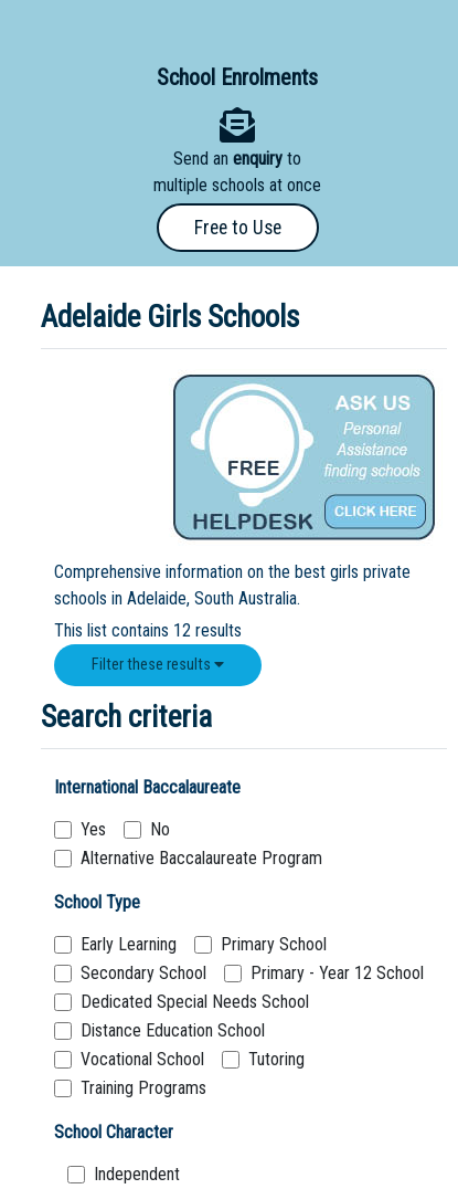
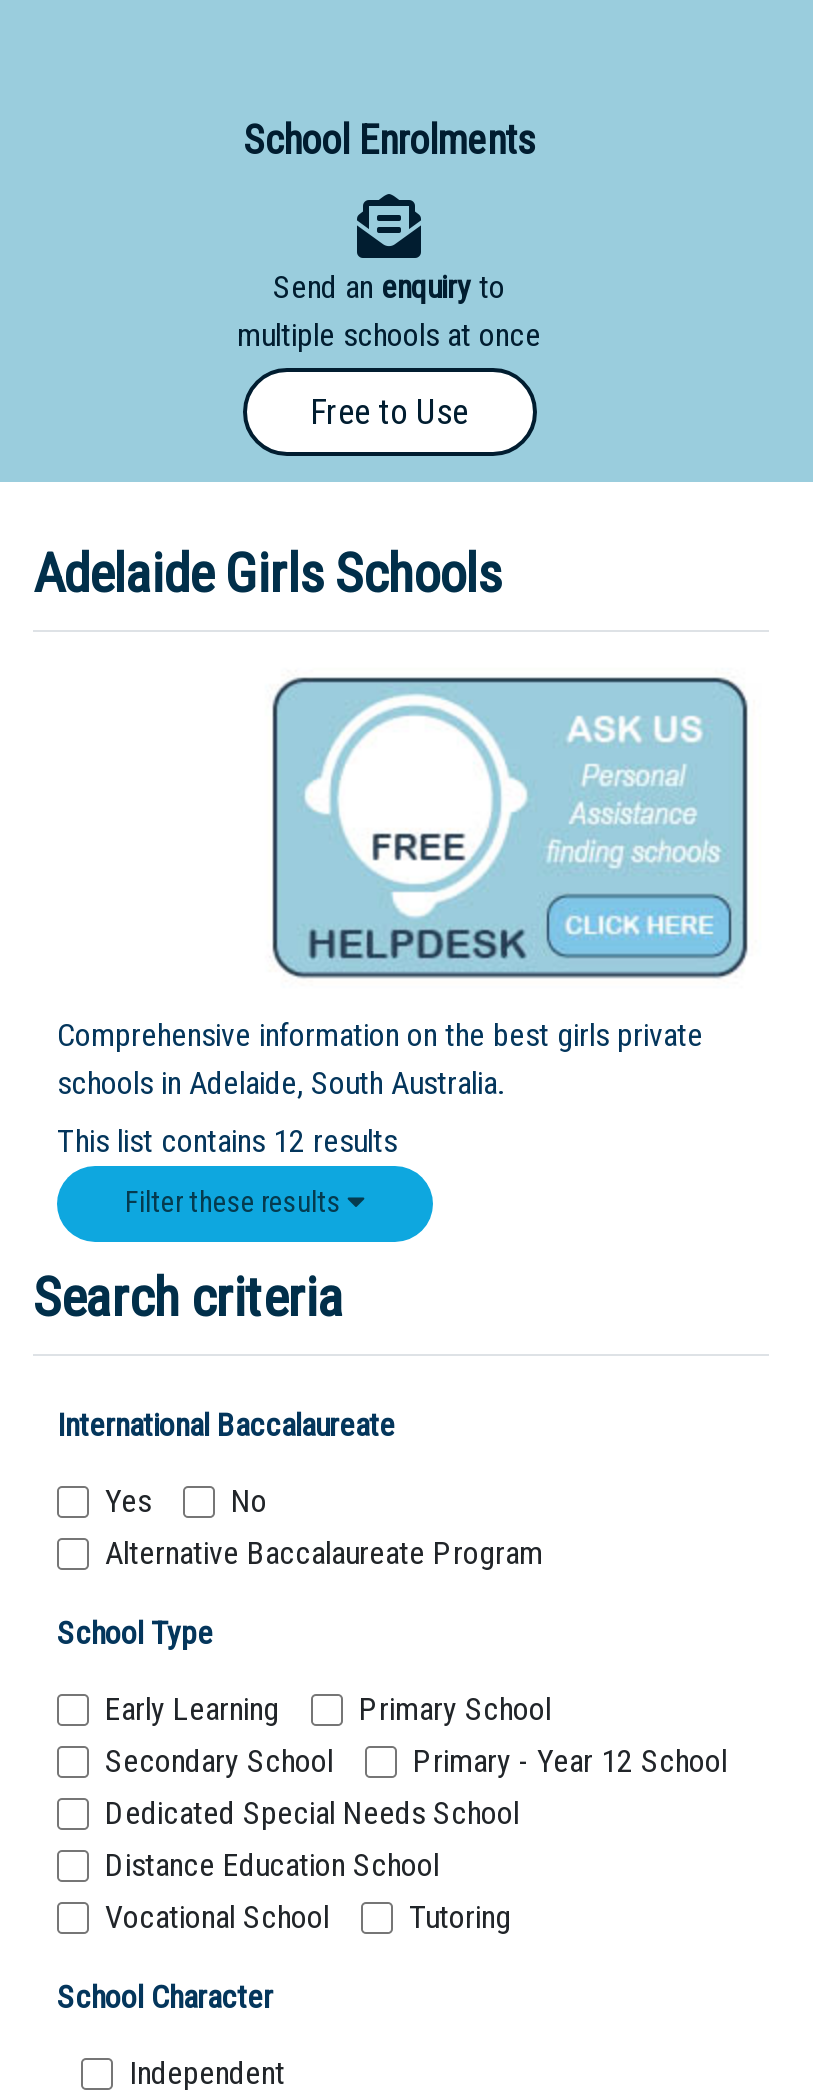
- Training Programs
